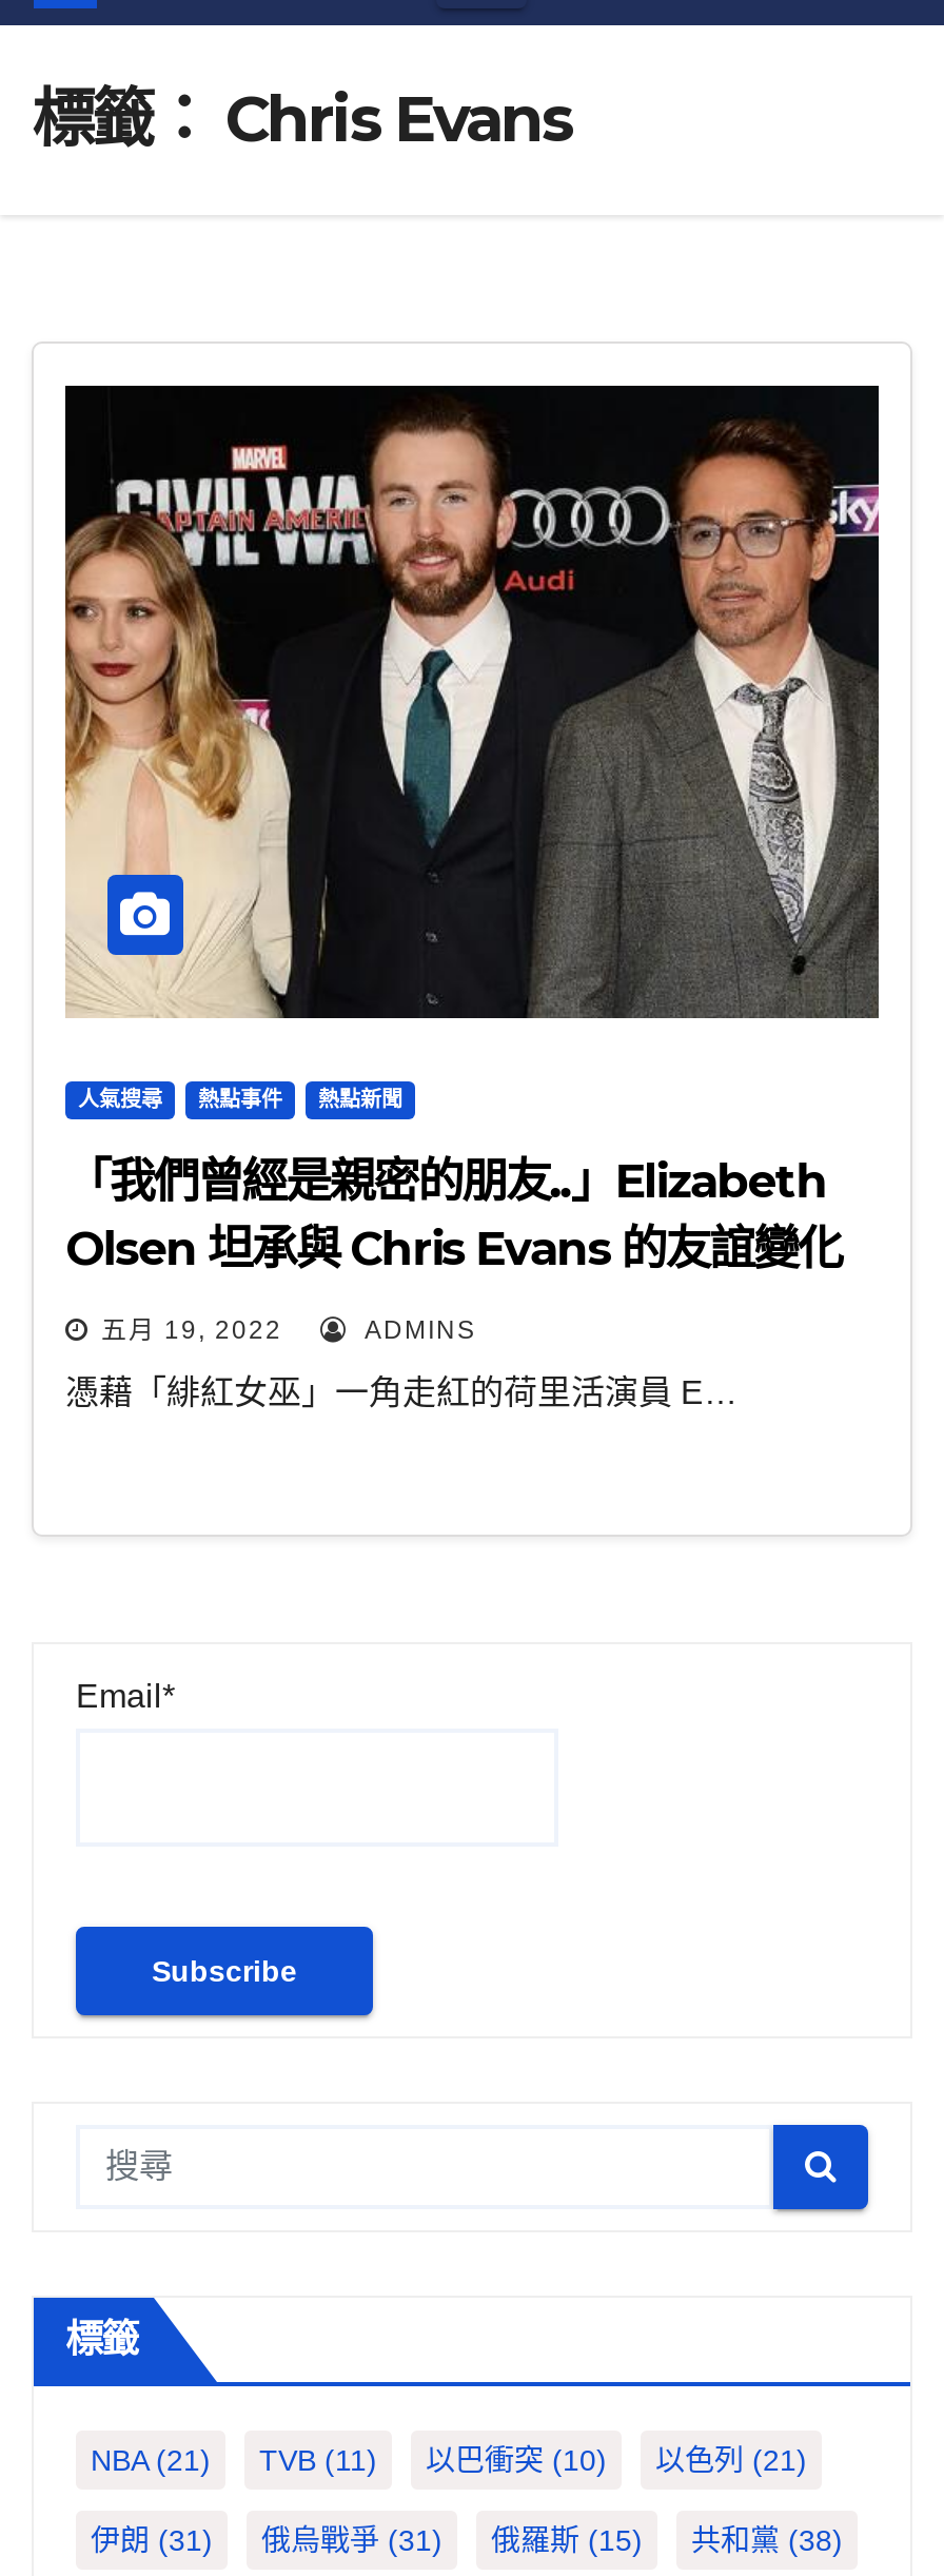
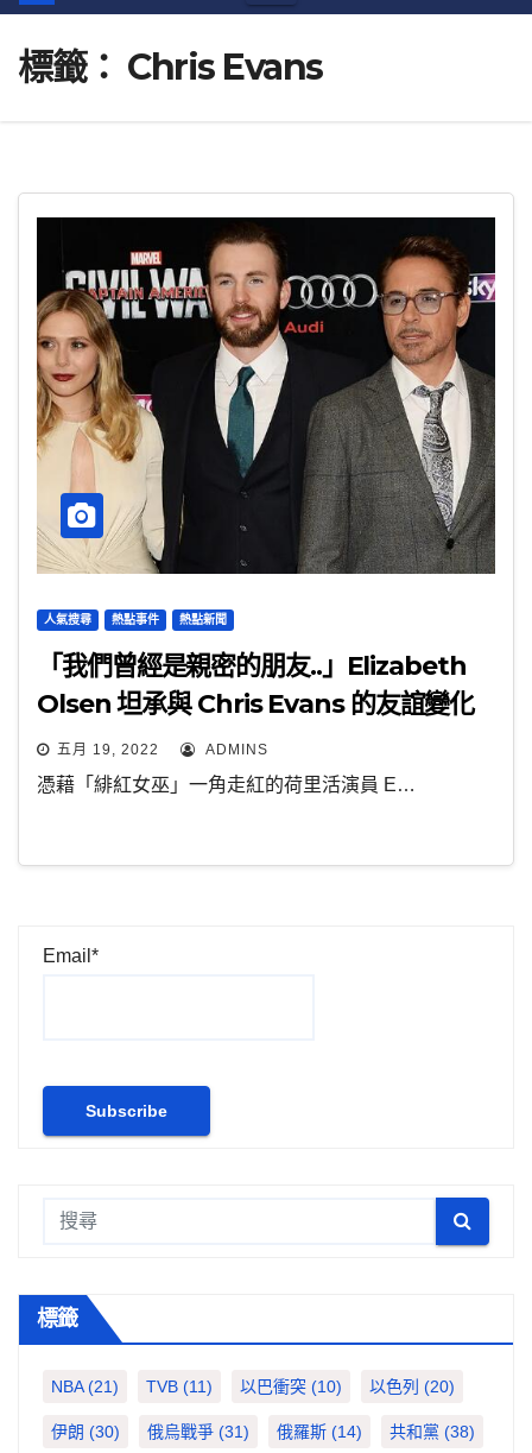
- NBA (21) TVB (11) 以巴衝突(10) 以色列(21)
+ NBA (21) TVB (11) 以巴衝突(10) 以色列(20)

- 伊朗(31)
+ 伊朗(30)

- 俄羅斯(15)
+ 俄羅斯(14)
